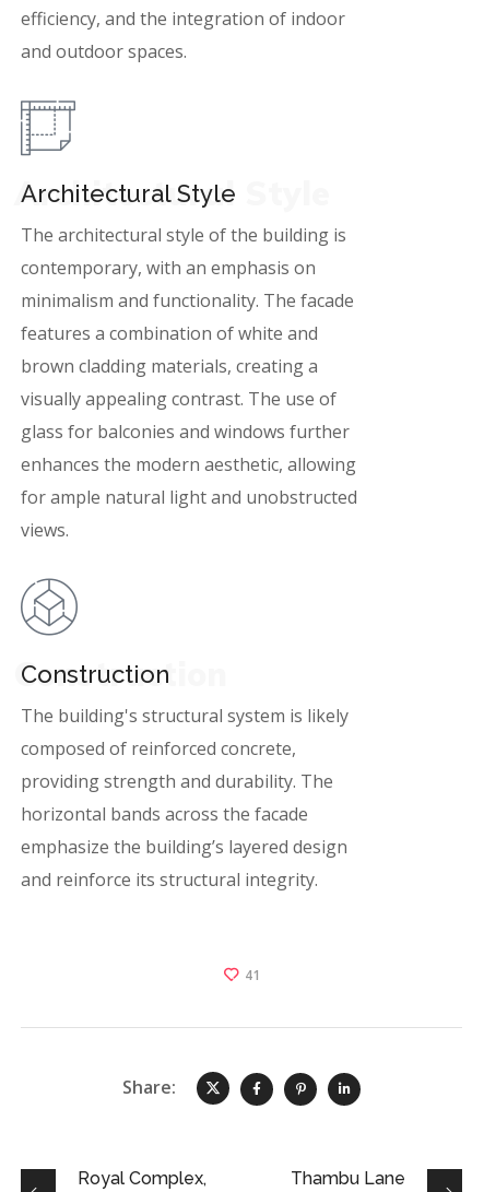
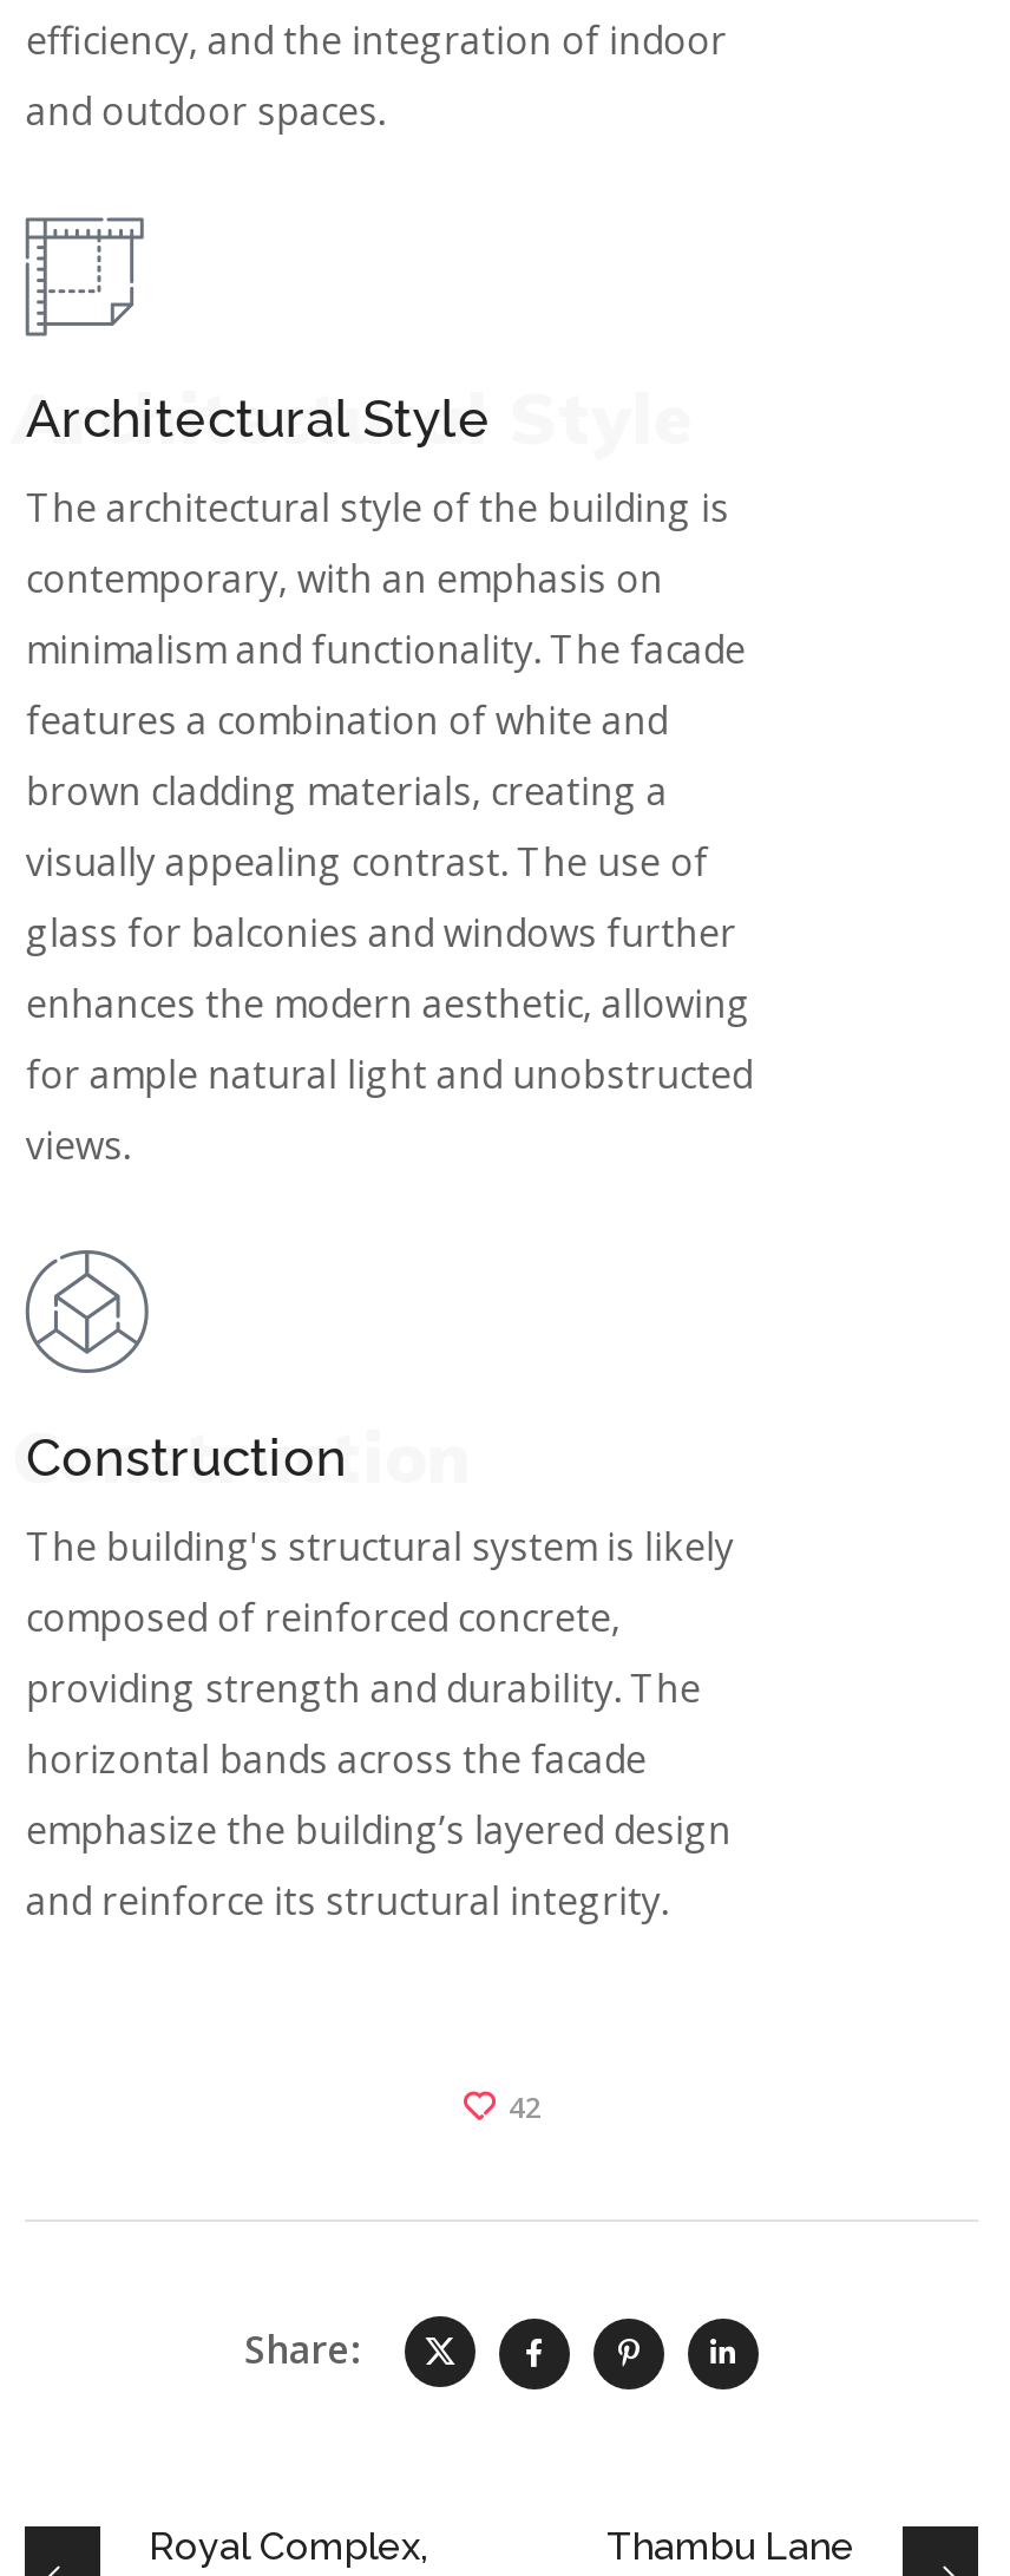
- 41
+ 42
